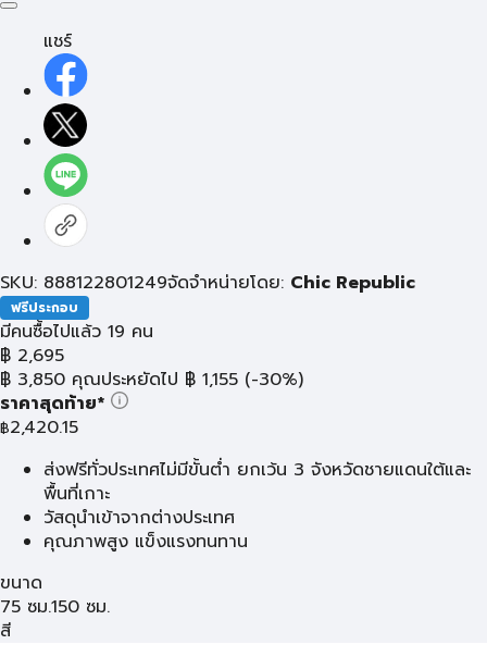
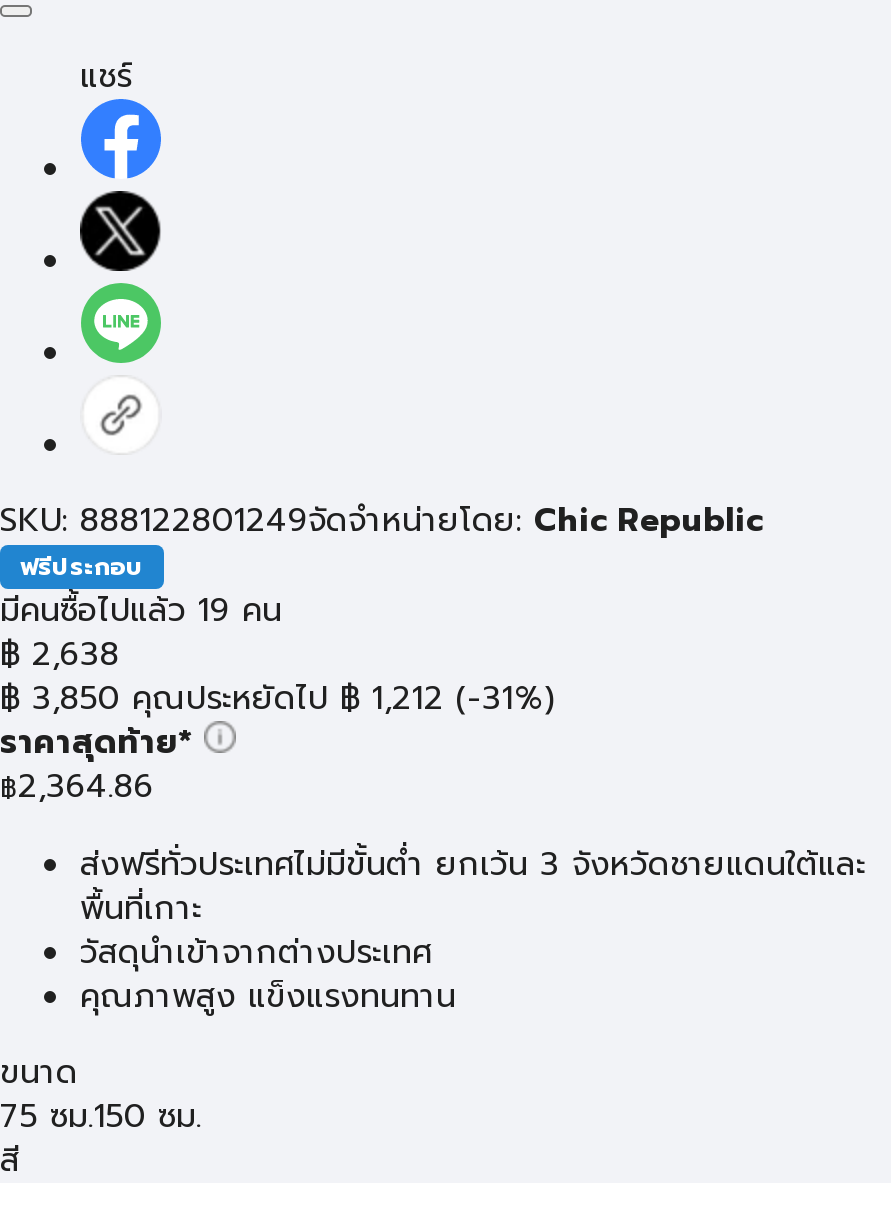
- ฿ 2,695
+ ฿ 2,638

- ฿ 3,850 คุณประหยัดไป ฿ 1,155 (-30%)
+ ฿ 3,850 คุณประหยัดไป ฿ 1,212 (-31%)

- ฿2,420.15
+ ฿2,364.86
